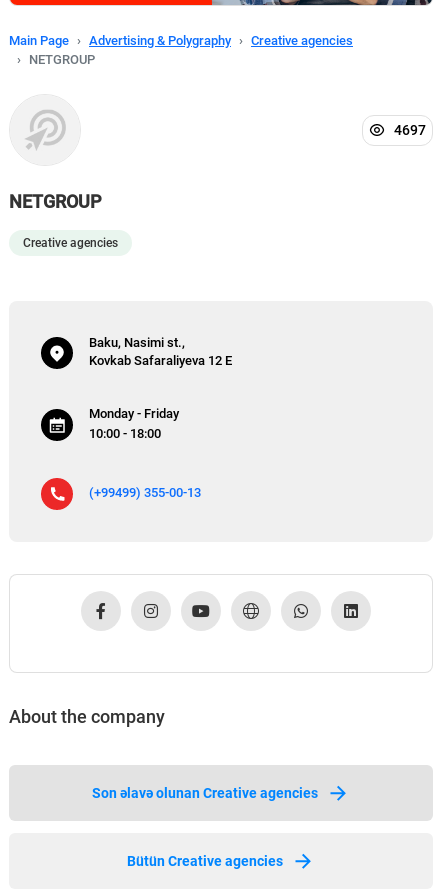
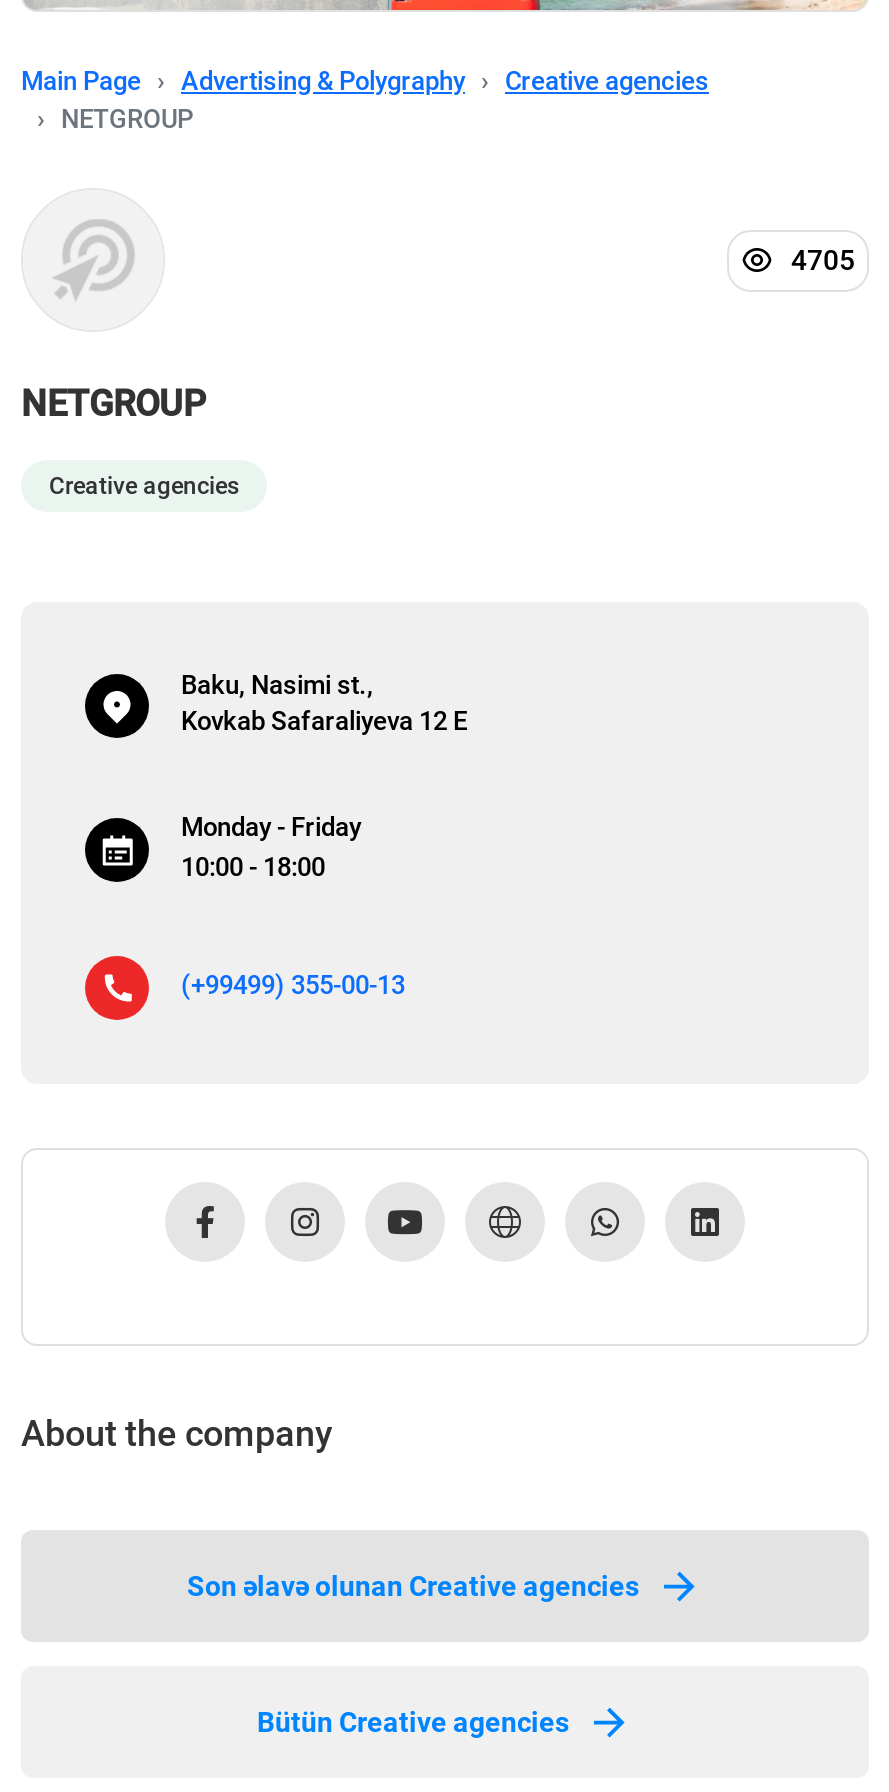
- 4697
+ 4705
